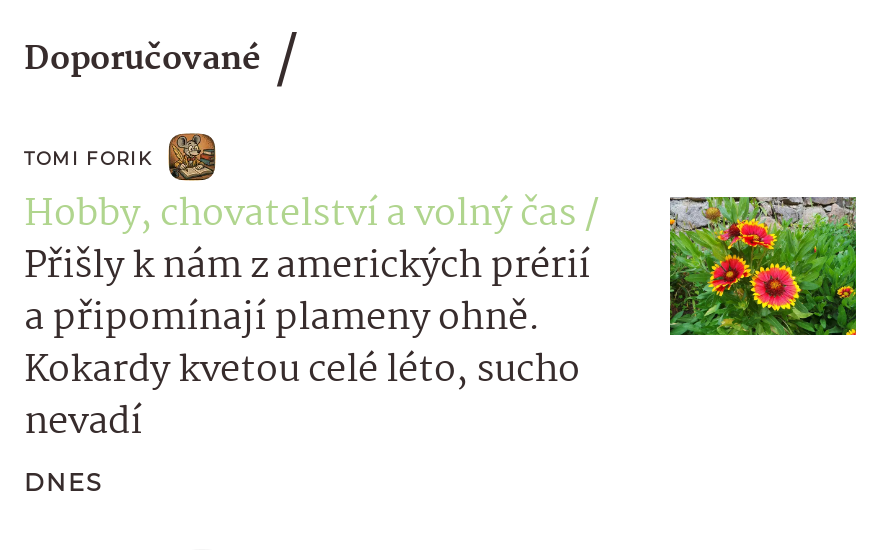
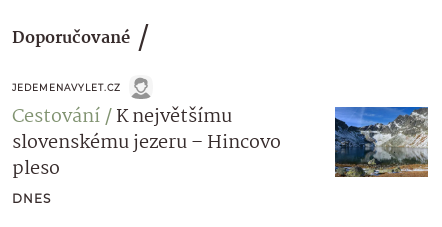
- TOMI FORIK
- Hobby, chovatelství a volný čas
- Přišly k nám z amerických prérií
- a připomínají plameny ohně.
- Kokardy kvetou celé léto, sucho
- nevadí
+ JEDEMENAVYLET.CZ
+ Cestování K největšímu
+ slovenskému jezeru – Hincovo
+ pleso

- [image]
+ [image]
